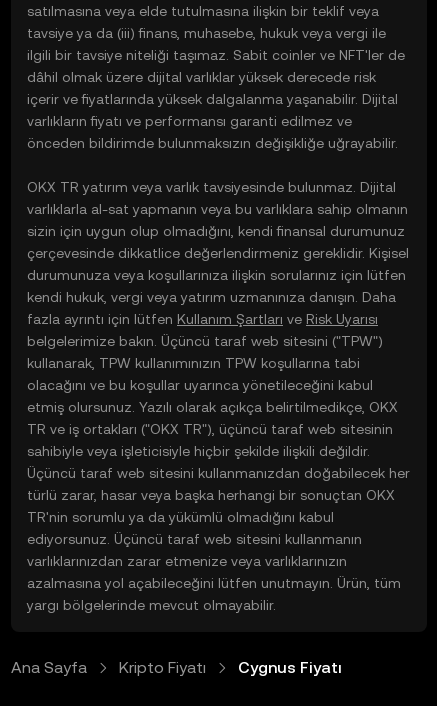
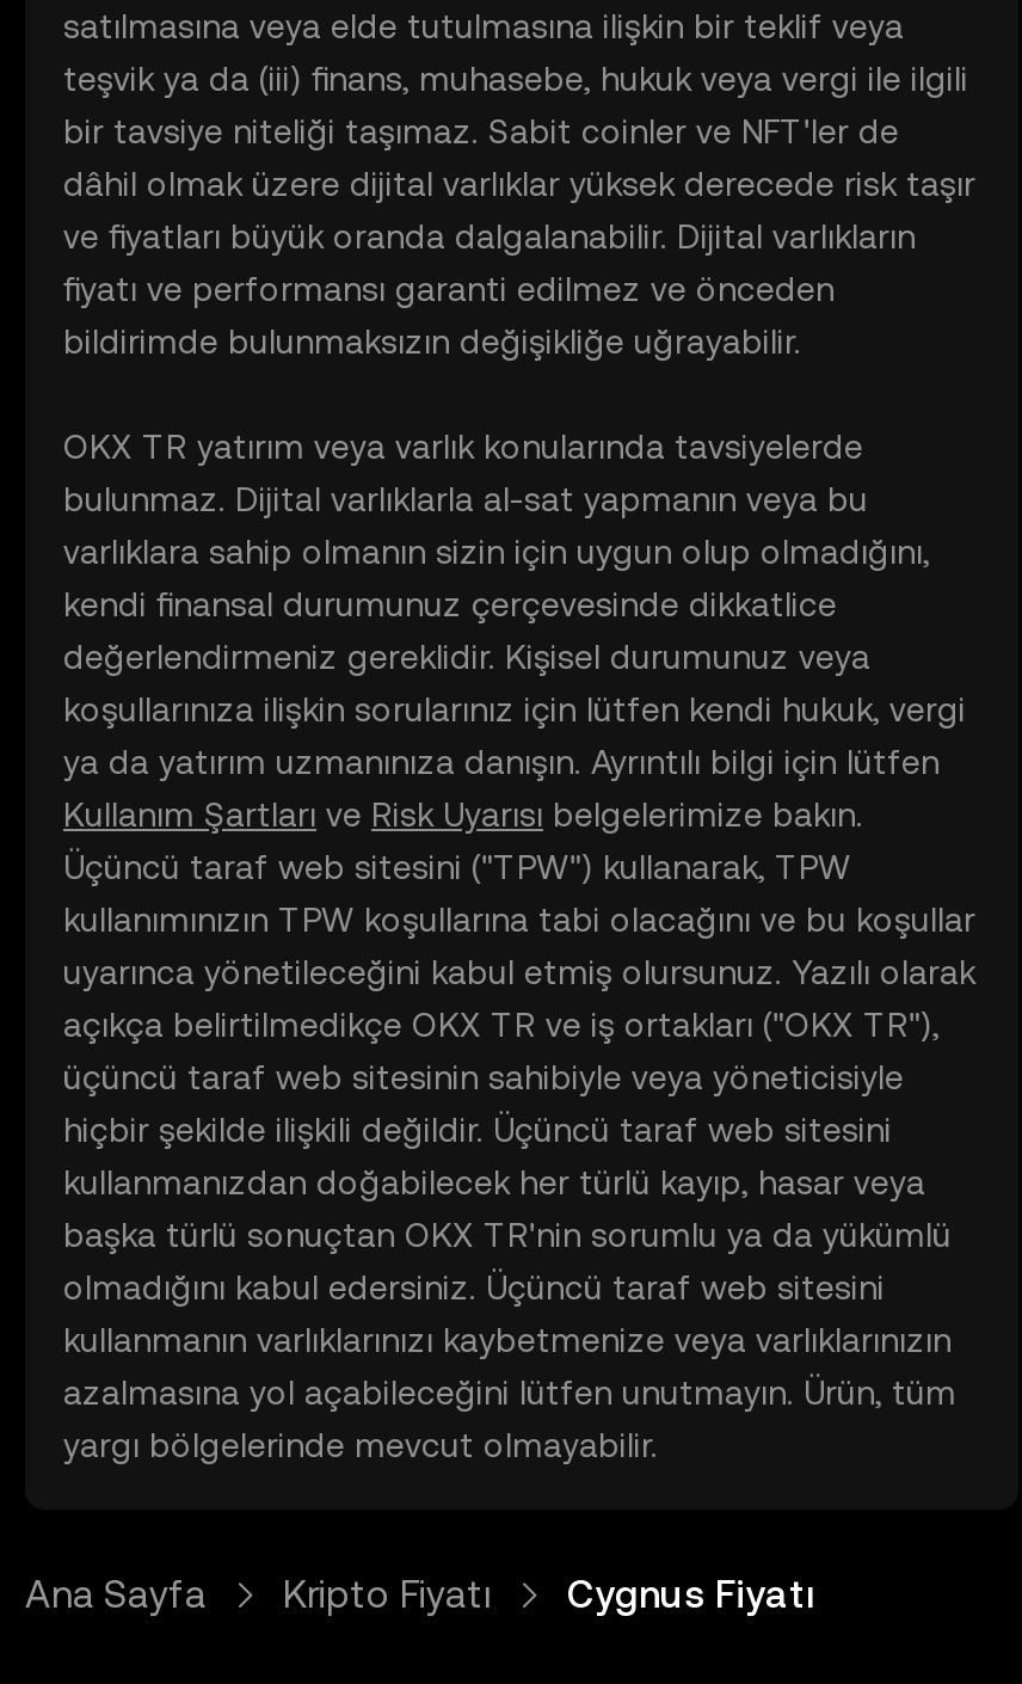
- tavsiye ya da (iii) finans, muhasebe, hukuk veya vergi ile
- ilgili bir tavsiye niteliği taşımaz. Sabit coinler ve NFT'ler de
- dâhil olmak üzere dijital varlıklar yüksek derecede risk
- içerir ve fiyatlarında yüksek dalgalanma yaşanabilir. Dijital
- varlıkların fiyatı ve performansı garanti edilmez ve
- önceden bildirimde bulunmaksızın değişikliğe uğrayabilir.
+ teşvik ya da (iii) finans, muhasebe, hukuk veya vergi ile ilgili
+ bir tavsiye niteliği taşımaz. Sabit coinler ve NFT'ler de
+ dâhil olmak üzere dijital varlıklar yüksek derecede risk taşır
+ ve fiyatları büyük oranda dalgalanabilir. Dijital varlıkların
+ fiyatı ve performansı garanti edilmez ve önceden
+ bildirimde bulunmaksızın değişikliğe uğrayabilir.

- OKX TR yatırım veya varlık tavsiyesinde bulunmaz. Dijital
- varlıklarla al-sat yapmanın veya bu varlıklara sahip olmanın
- sizin için uygun olup olmadığını, kendi finansal durumunuz
- çerçevesinde dikkatlice değerlendirmeniz gereklidir. Kişisel
- durumunuza veya koşullarınıza ilişkin sorularınız için lütfen
- kendi hukuk, vergi veya yatırım uzmanınıza danışın. Daha
- fazla ayrıntı için lütfen Kullanım Şartları ve Risk Uyarısı
- belgelerimize bakın. Üçüncü taraf web sitesini ("TPW")
- kullanarak, TPW kullanımınızın TPW koşullarına tabi
- olacağını ve bu koşullar uyarınca yönetileceğini kabul
- etmiş olursunuz. Yazılı olarak açıkça belirtilmedikçe, OKX
- TR ve iş ortakları ("OKX TR"), üçüncü taraf web sitesinin
- sahibiyle veya işleticisiyle hiçbir şekilde ilişkili değildir.
- Üçüncü taraf web sitesini kullanmanızdan doğabilecek her
- türlü zarar, hasar veya başka herhangi bir sonuçtan OKX
- TR'nin sorumlu ya da yükümlü olmadığını kabul
- ediyorsunuz. Üçüncü taraf web sitesini kullanmanın
- varlıklarınızdan zarar etmenize veya varlıklarınızın
+ OKX TR yatırım veya varlık konularında tavsiyelerde
+ bulunmaz. Dijital varlıklarla al-sat yapmanın veya bu
+ varlıklara sahip olmanın sizin için uygun olup olmadığını,
+ kendi finansal durumunuz çerçevesinde dikkatlice
+ değerlendirmeniz gereklidir. Kişisel durumunuz veya
+ koşullarınıza ilişkin sorularınız için lütfen kendi hukuk, vergi
+ ya da yatırım uzmanınıza danışın. Ayrıntılı bilgi için lütfen
+ Kullanım Şartları ve Risk Uyarısı belgelerimize bakın.
+ Üçüncü taraf web sitesini ("TPW") kullanarak, TPW
+ kullanımınızın TPW koşullarına tabi olacağını ve bu koşullar
+ uyarınca yönetileceğini kabul etmiş olursunuz. Yazılı olarak
+ açıkça belirtilmedikçe OKX TR ve iş ortakları ("OKX TR"),
+ üçüncü taraf web sitesinin sahibiyle veya yöneticisiyle
+ hiçbir şekilde ilişkili değildir. Üçüncü taraf web sitesini
+ kullanmanızdan doğabilecek her türlü kayıp, hasar veya
+ başka türlü sonuçtan OKX TR'nin sorumlu ya da yükümlü
+ olmadığını kabul edersiniz. Üçüncü taraf web sitesini
+ kullanmanın varlıklarınızı kaybetmenize veya varlıklarınızın
